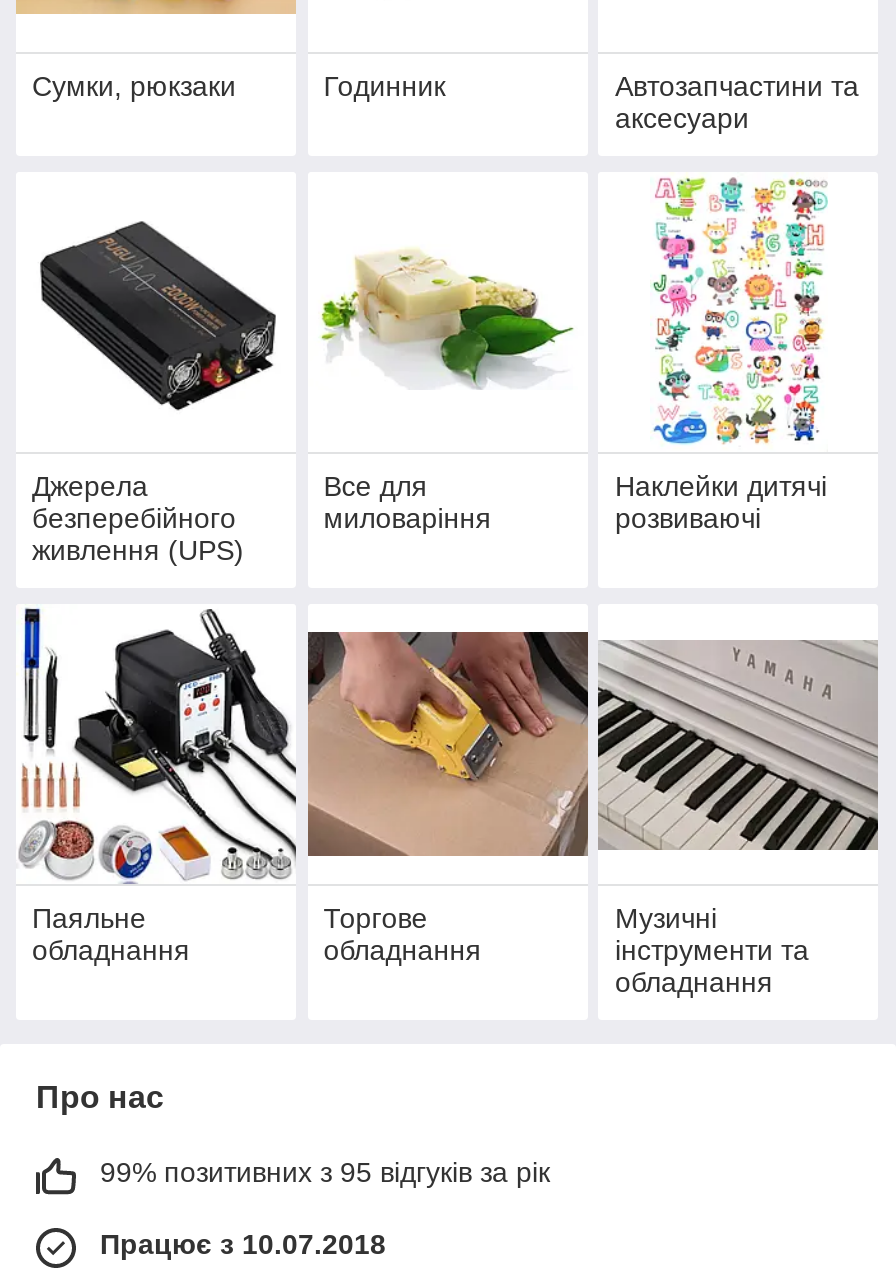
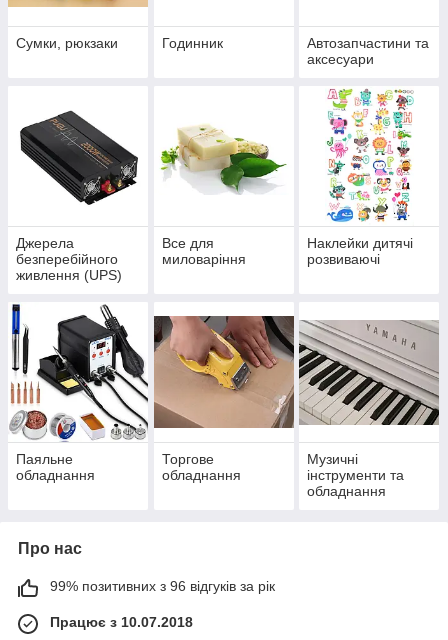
- 99% позитивних з 95 відгуків за рік
+ 99% позитивних з 96 відгуків за рік
